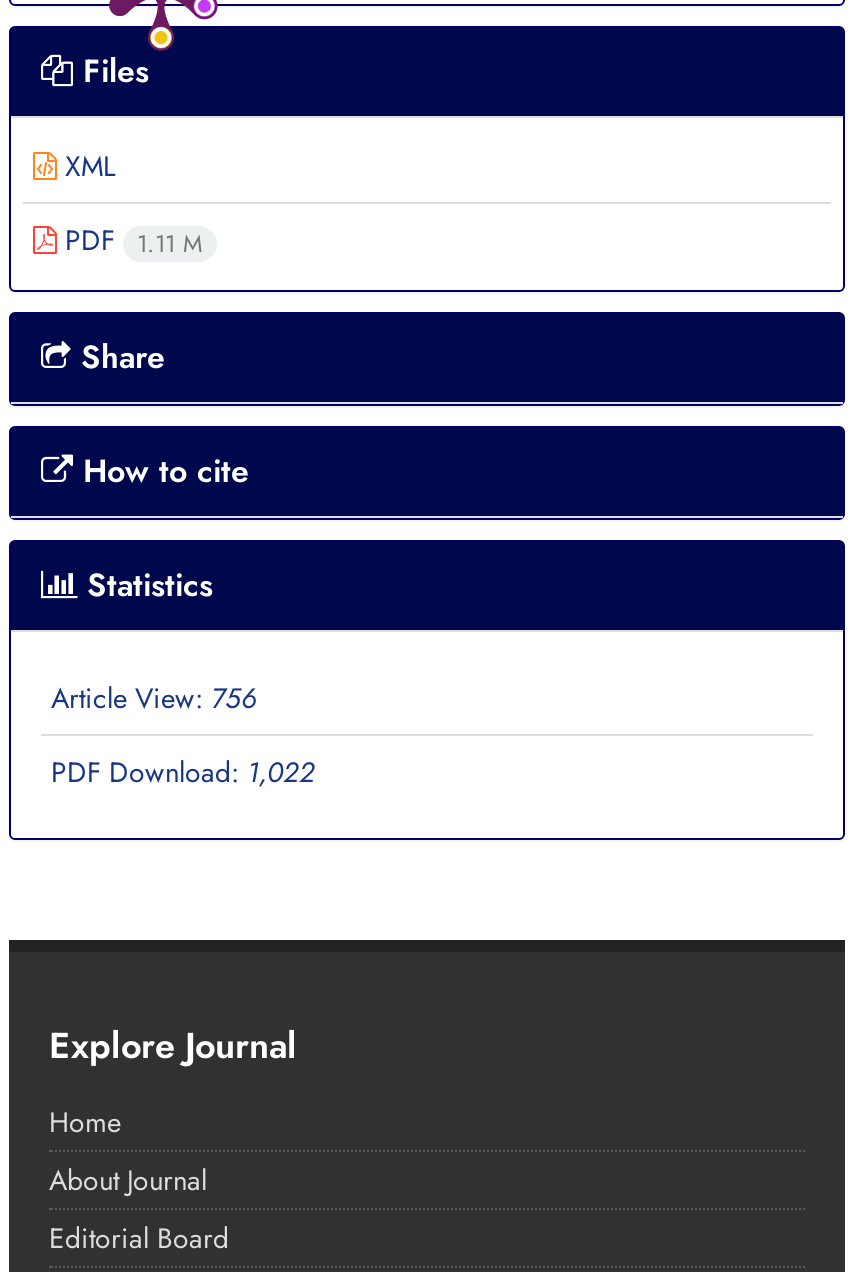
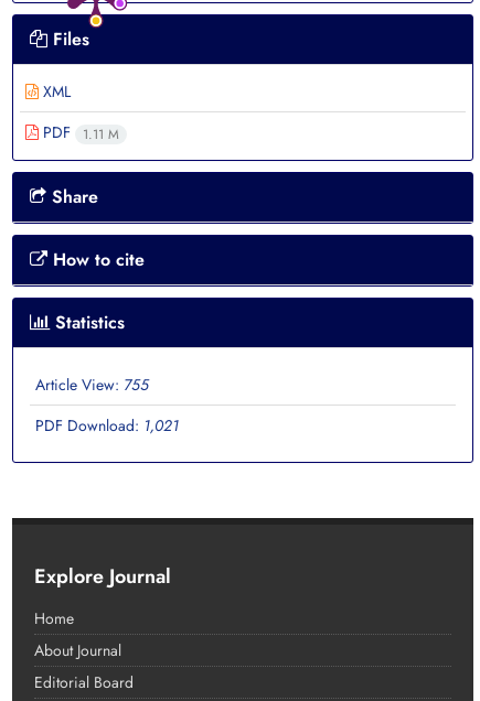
- Article View: 756
+ Article View: 755

- PDF Download: 1,022
+ PDF Download: 1,021
